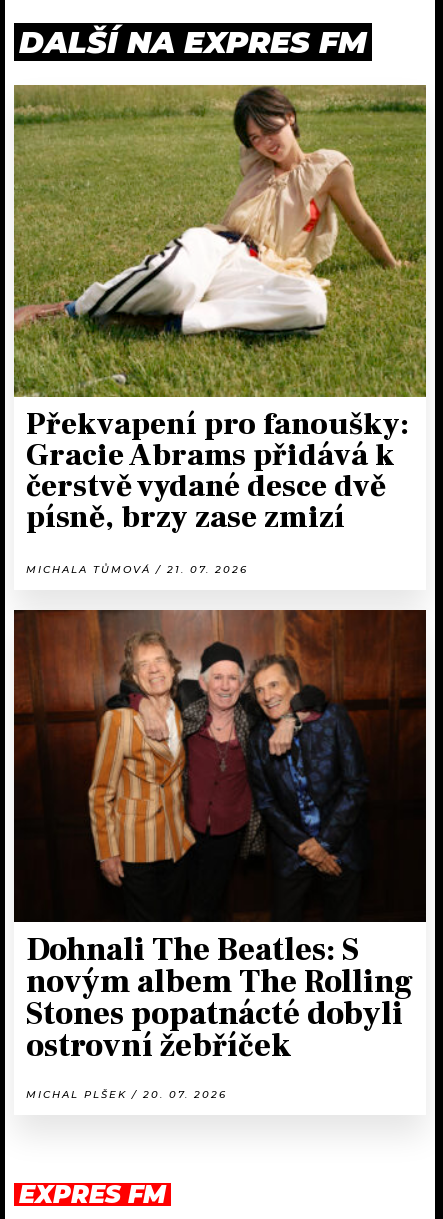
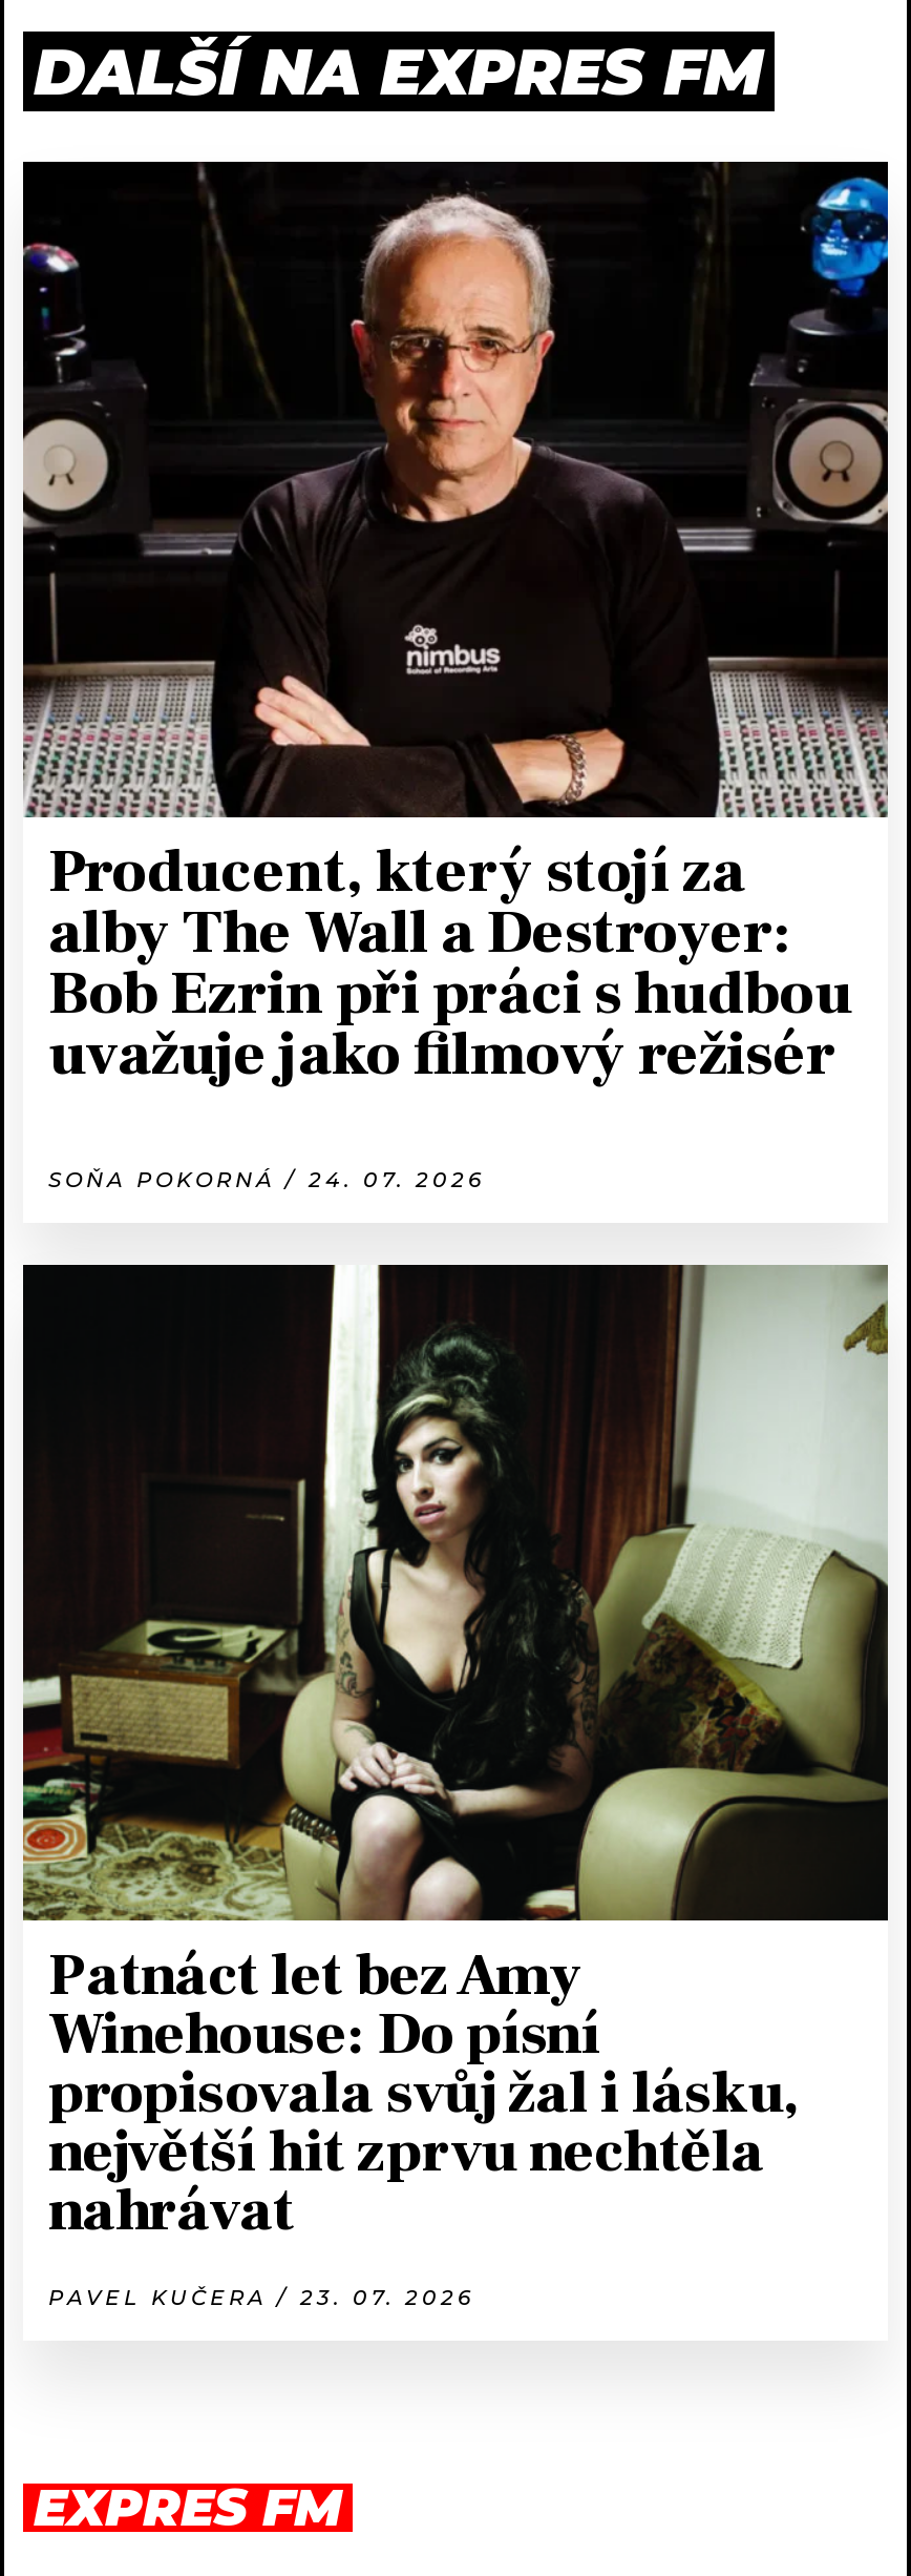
- [image]
- Překvapení pro fanoušky:
- Gracie Abrams přidává k
- čerstvě vydané desce dvě
- písně, brzy zase zmizí
+ [image]
+ Producent, který stojí za
+ alby The Wall a Destroyer:
+ Bob Ezrin při práci s hudbou
+ uvažuje jako filmový režisér

- MICHALA TŮMOVÁ / 21. 07. 2026
+ SOŇA POKORNÁ / 24. 07. 2026

- [image]
- Dohnali The Beatles: S
- novým albem The Rolling
- Stones popatnácté dobyli
- ostrovní žebříček
+ [image]
+ Patnáct let bez Amy
+ Winehouse: Do písní
+ propisovala svůj žal i lásku,
+ největší hit zprvu nechtěla
+ nahrávat

- MICHAL PLŠEK / 20. 07. 2026
+ PAVEL KUČERA / 23. 07. 2026
